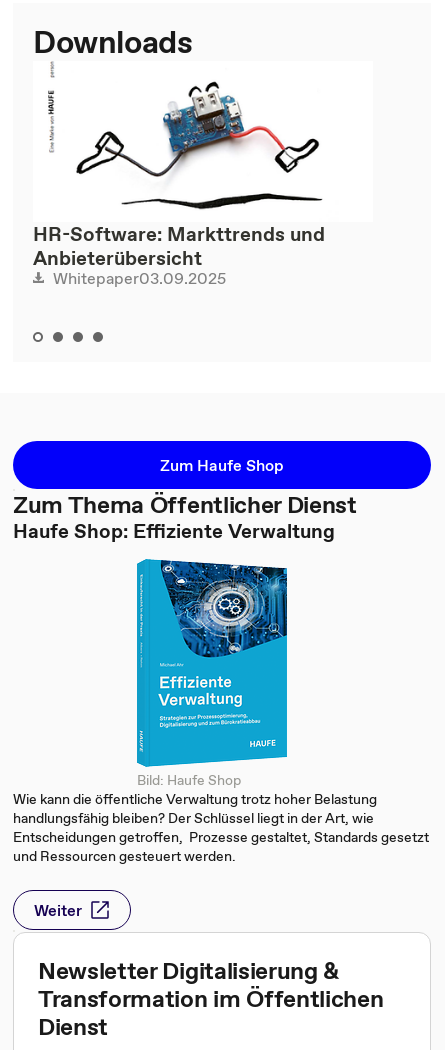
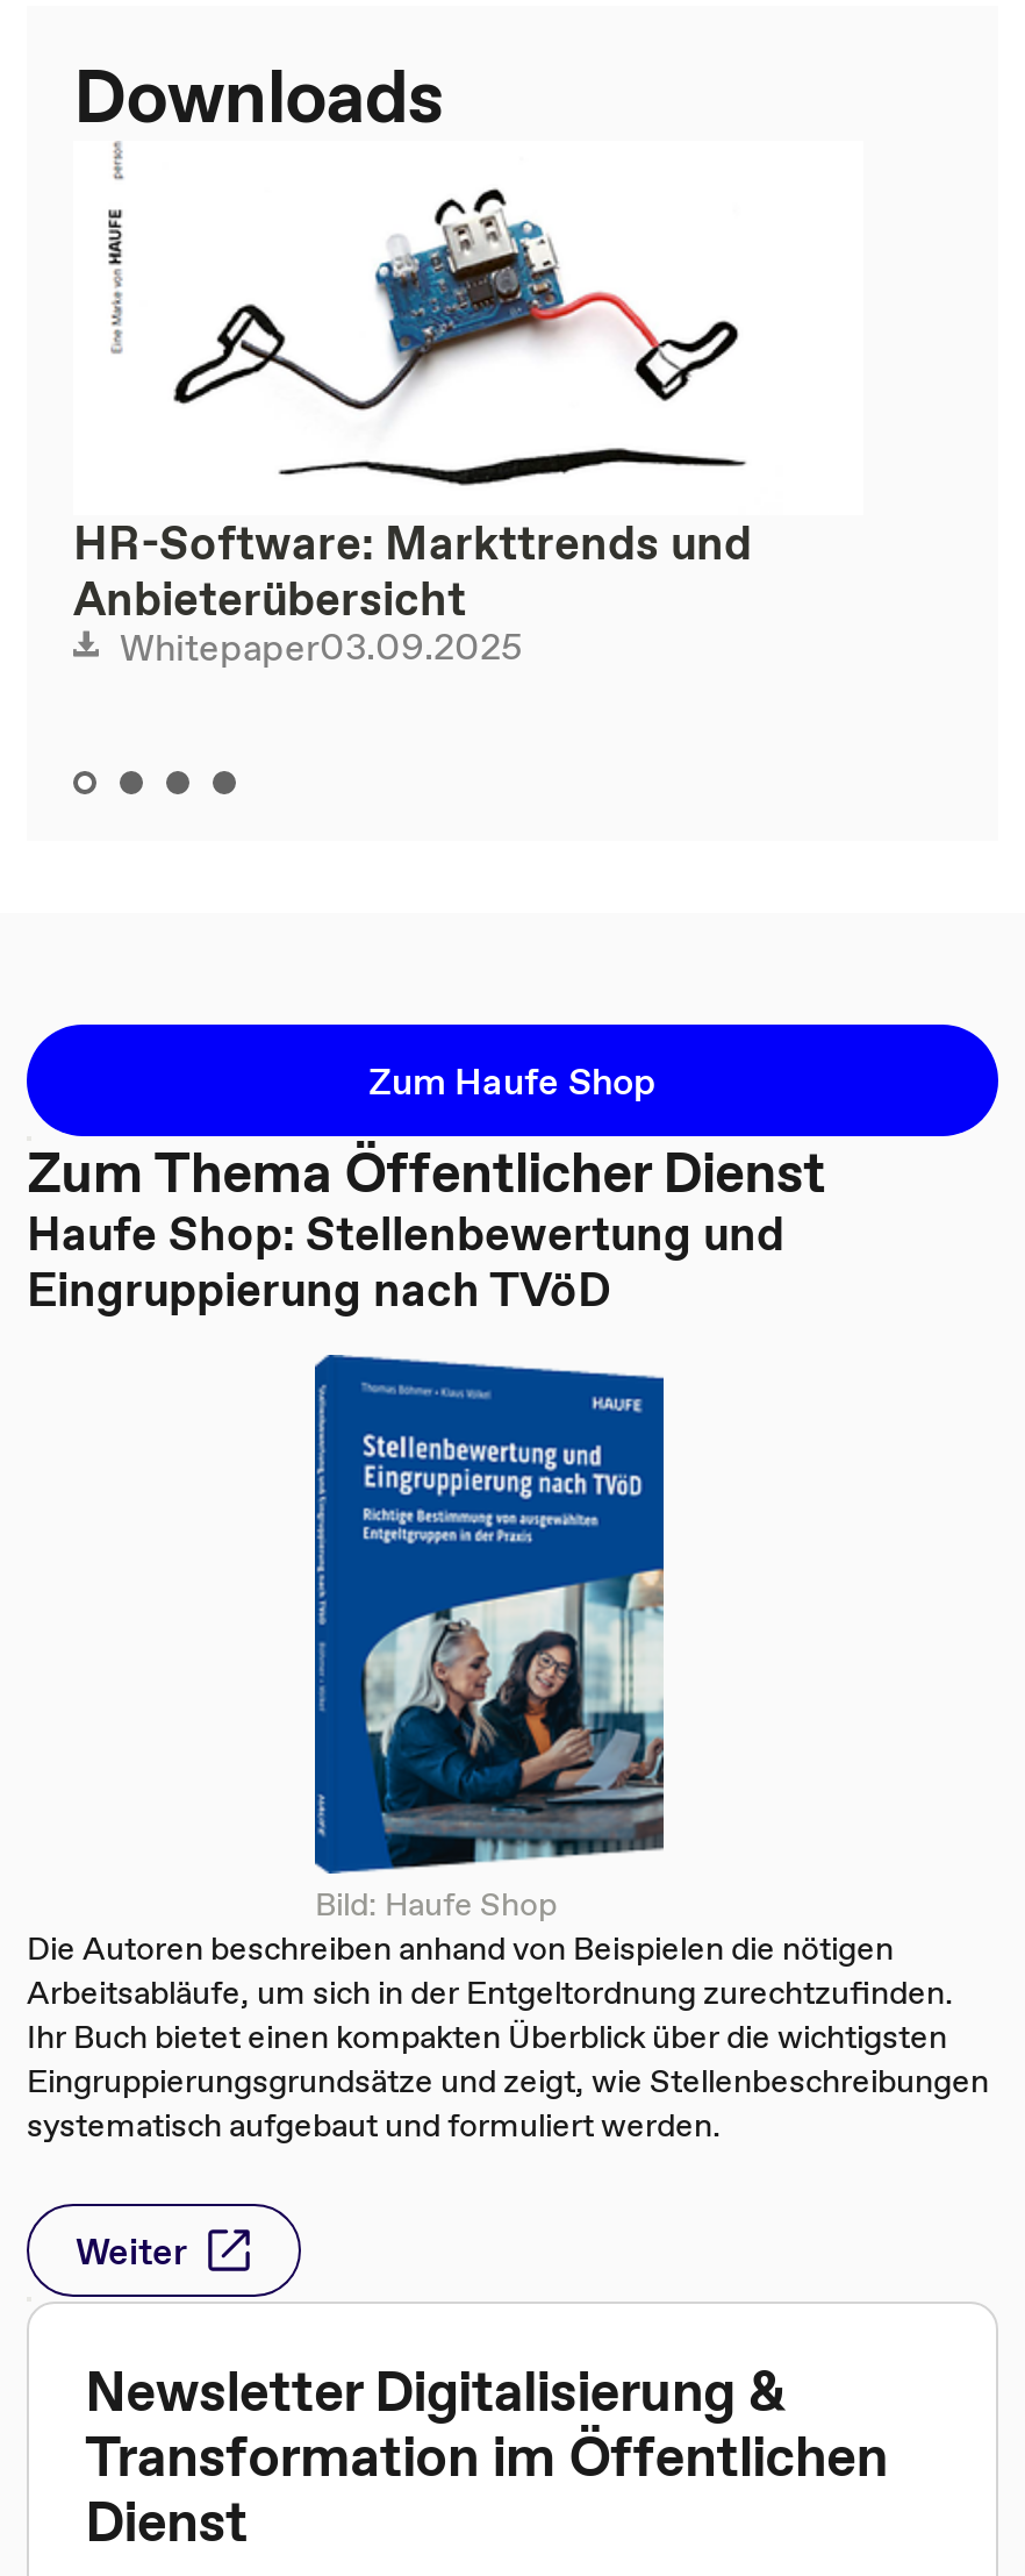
- Haufe Shop: Effiziente Verwaltung
+ Haufe Shop: Stellenbewertung und
+ Eingruppierung nach TVöD

- [image]
+ [image]

- Wie kann die öffentliche Verwaltung trotz hoher Belastung
- handlungsfähig bleiben? Der Schlüssel liegt in der Art, wie
- Entscheidungen getroffen, Prozesse gestaltet, Standards gesetzt
- und Ressourcen gesteuert werden.
+ Die Autoren beschreiben anhand von Beispielen die nötigen
+ Arbeitsabläufe, um sich in der Entgeltordnung zurechtzufinden.
+ Ihr Buch bietet einen kompakten Überblick über die wichtigsten
+ Eingruppierungsgrundsätze und zeigt, wie Stellenbeschreibungen
+ systematisch aufgebaut und formuliert werden.
